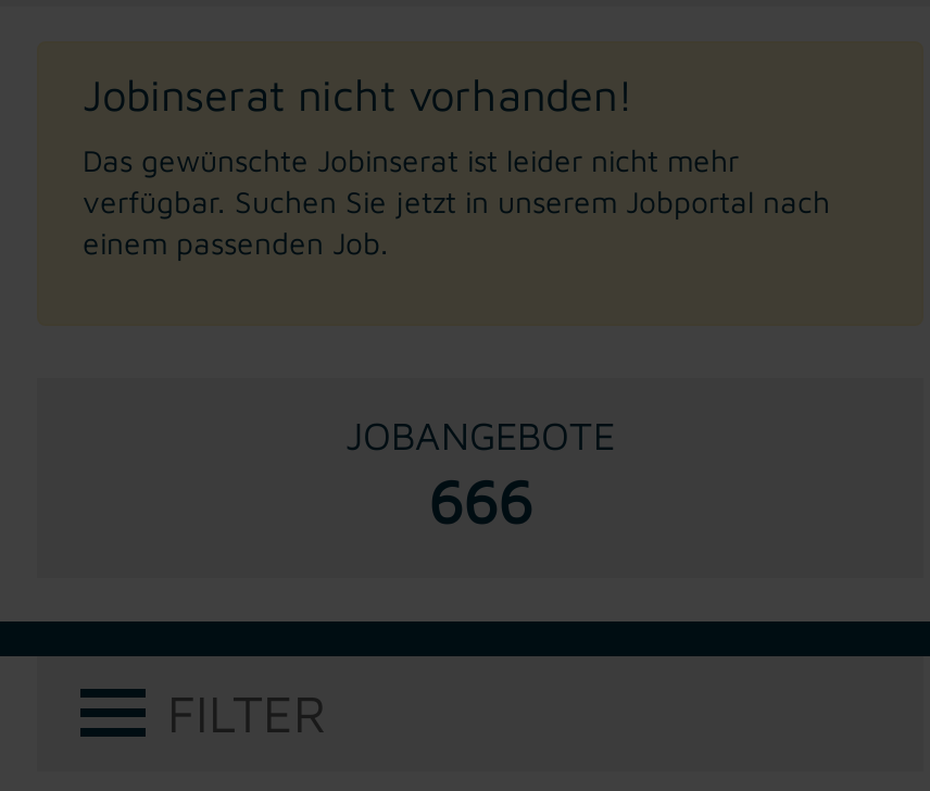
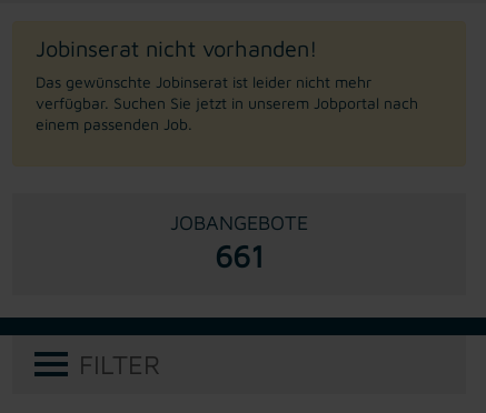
- 666
+ 661
